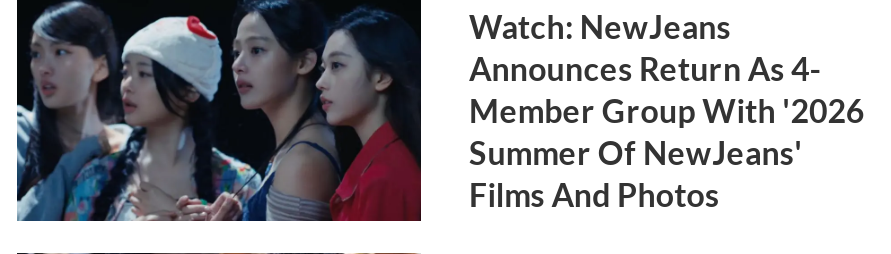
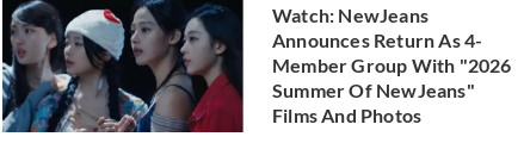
- Member Group With '2026
+ Member Group With "2026

- Summer Of NewJeans'
+ Summer Of NewJeans"
